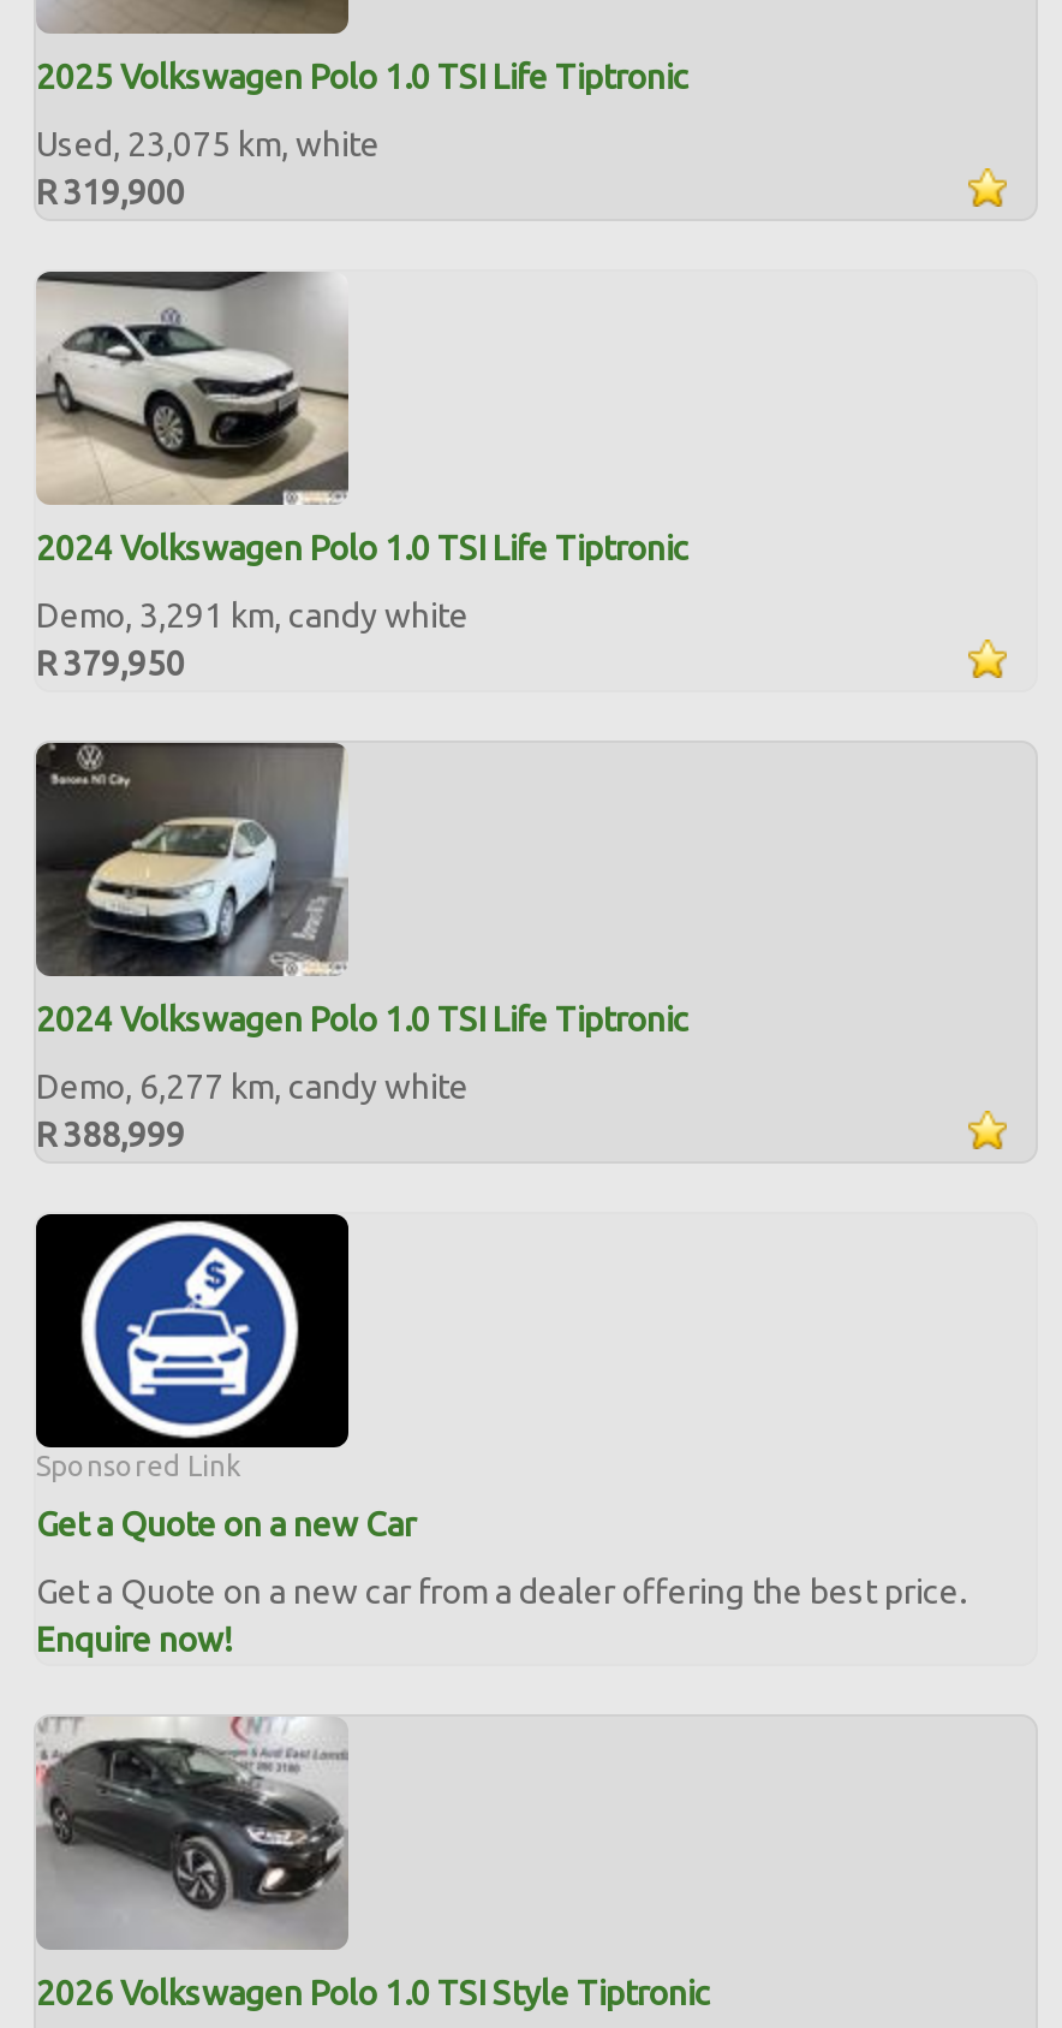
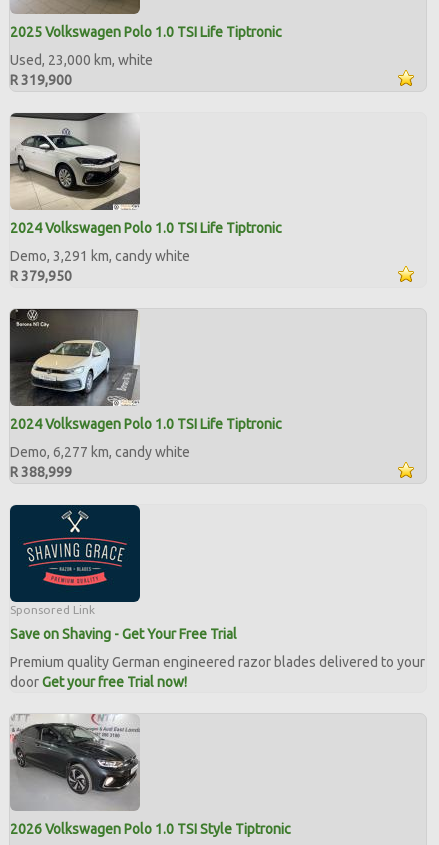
- Used, 23,075 km, white
+ Used, 23,000 km, white

- [image]
- Get a Quote on a new Car
+ [image]
+ Save on Shaving - Get Your Free Trial

- Get a Quote on a new car from a dealer offering the best price.
- Enquire now!
+ Premium quality German engineered razor blades delivered to your
+ door Get your free Trial now!
